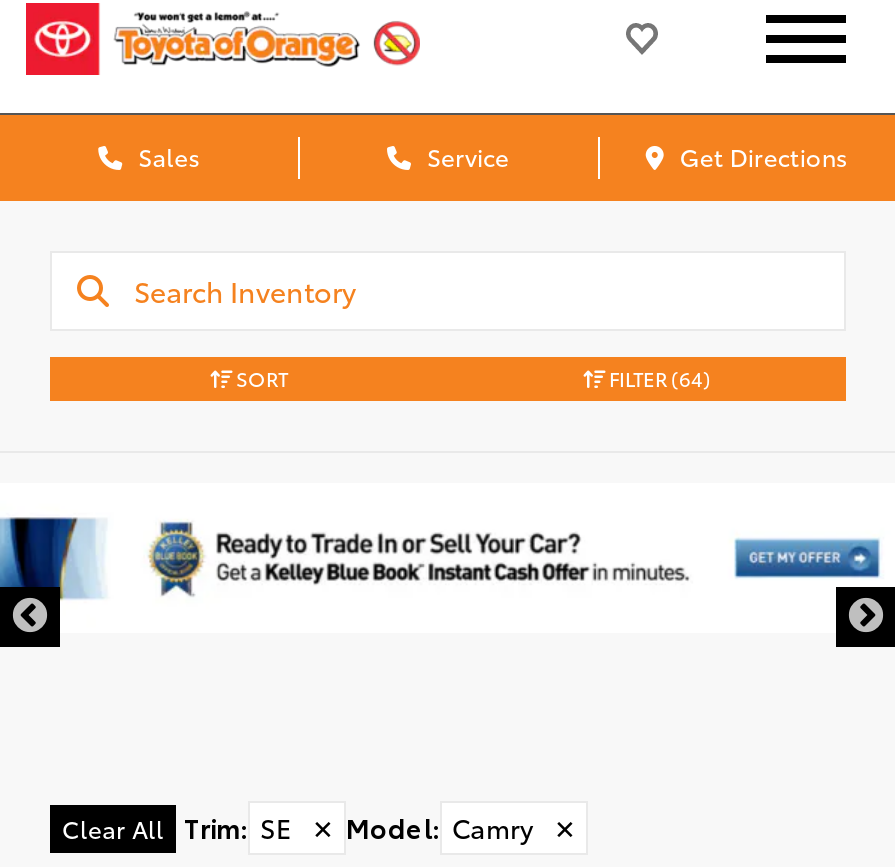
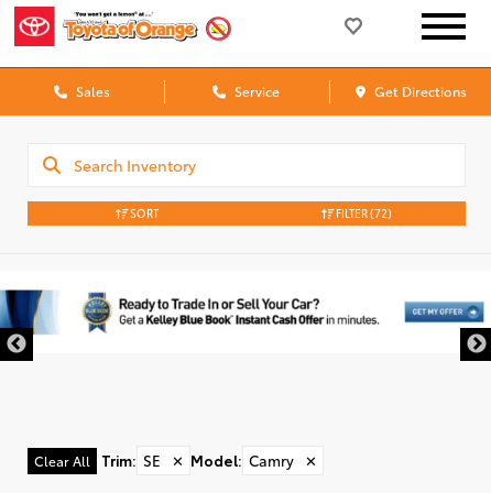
- FILTER (64)
+ FILTER (72)
